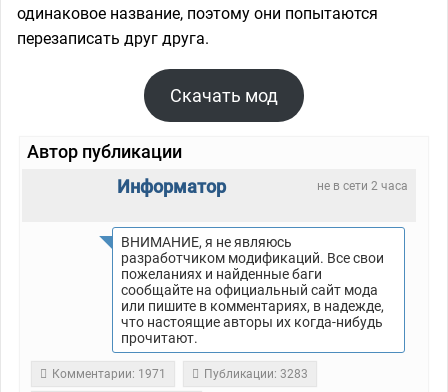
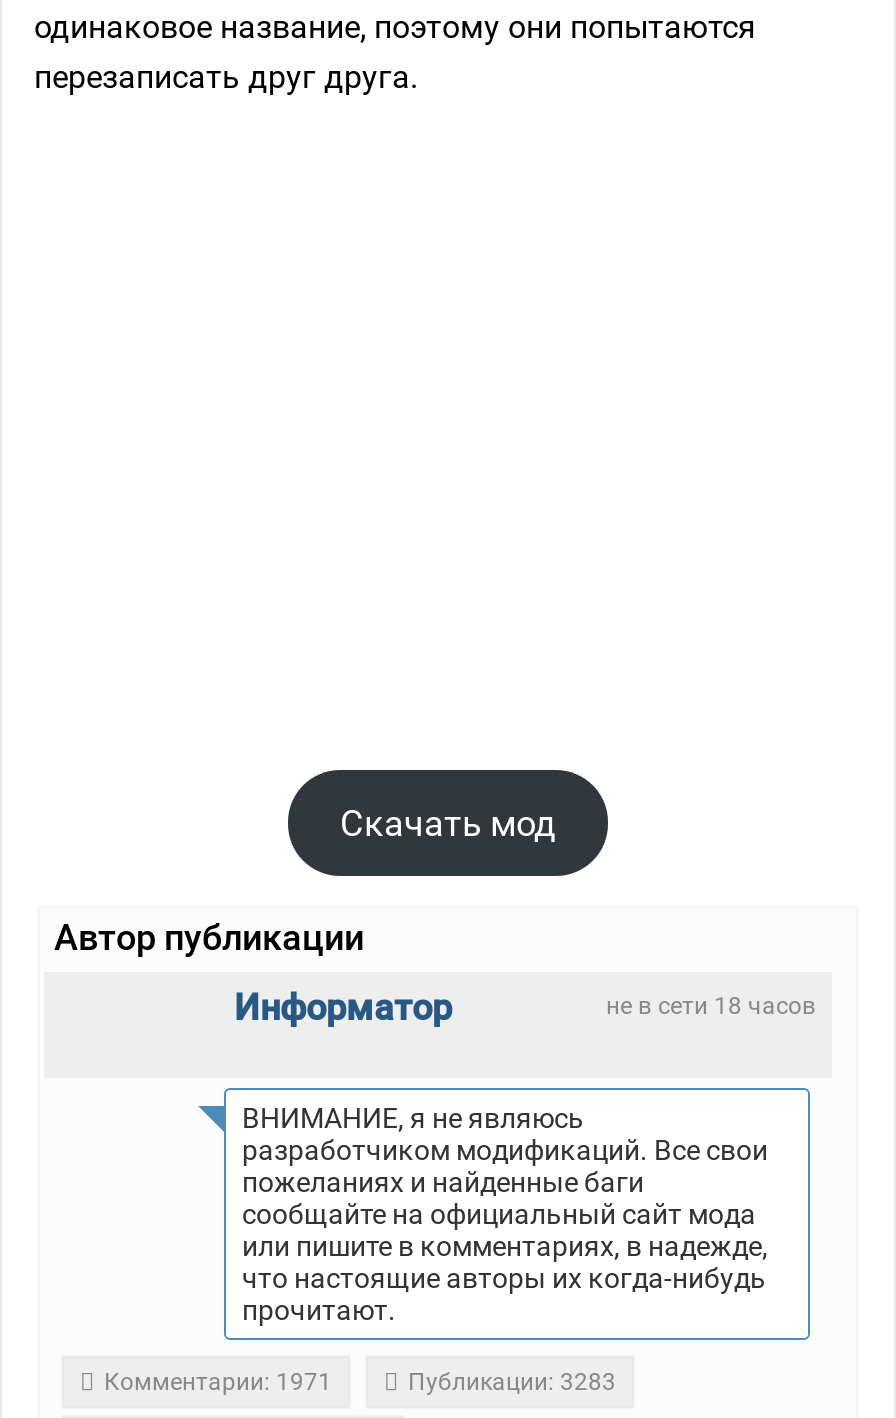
- не в сети 2 часа
+ не в сети 18 часов
